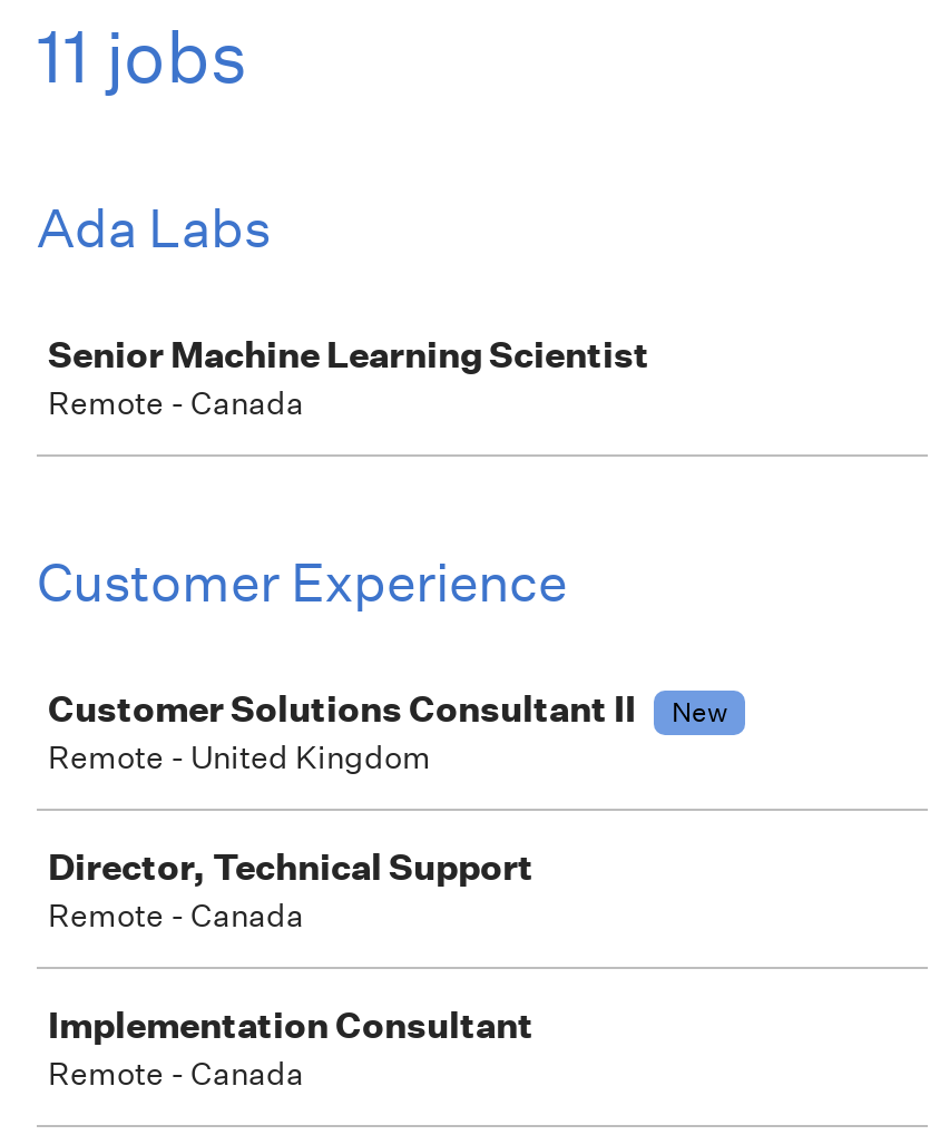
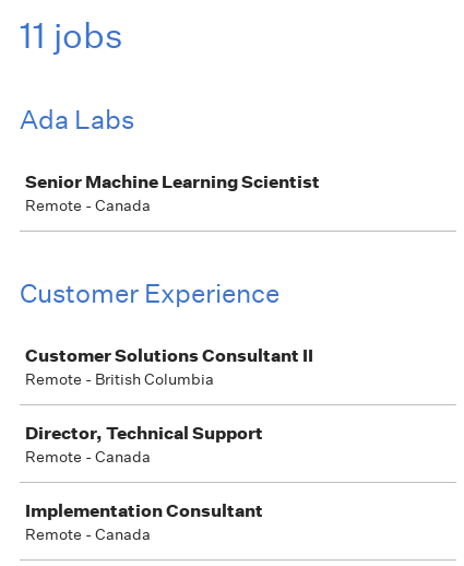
- New
- Remote - United Kingdom
+ Remote - British Columbia
